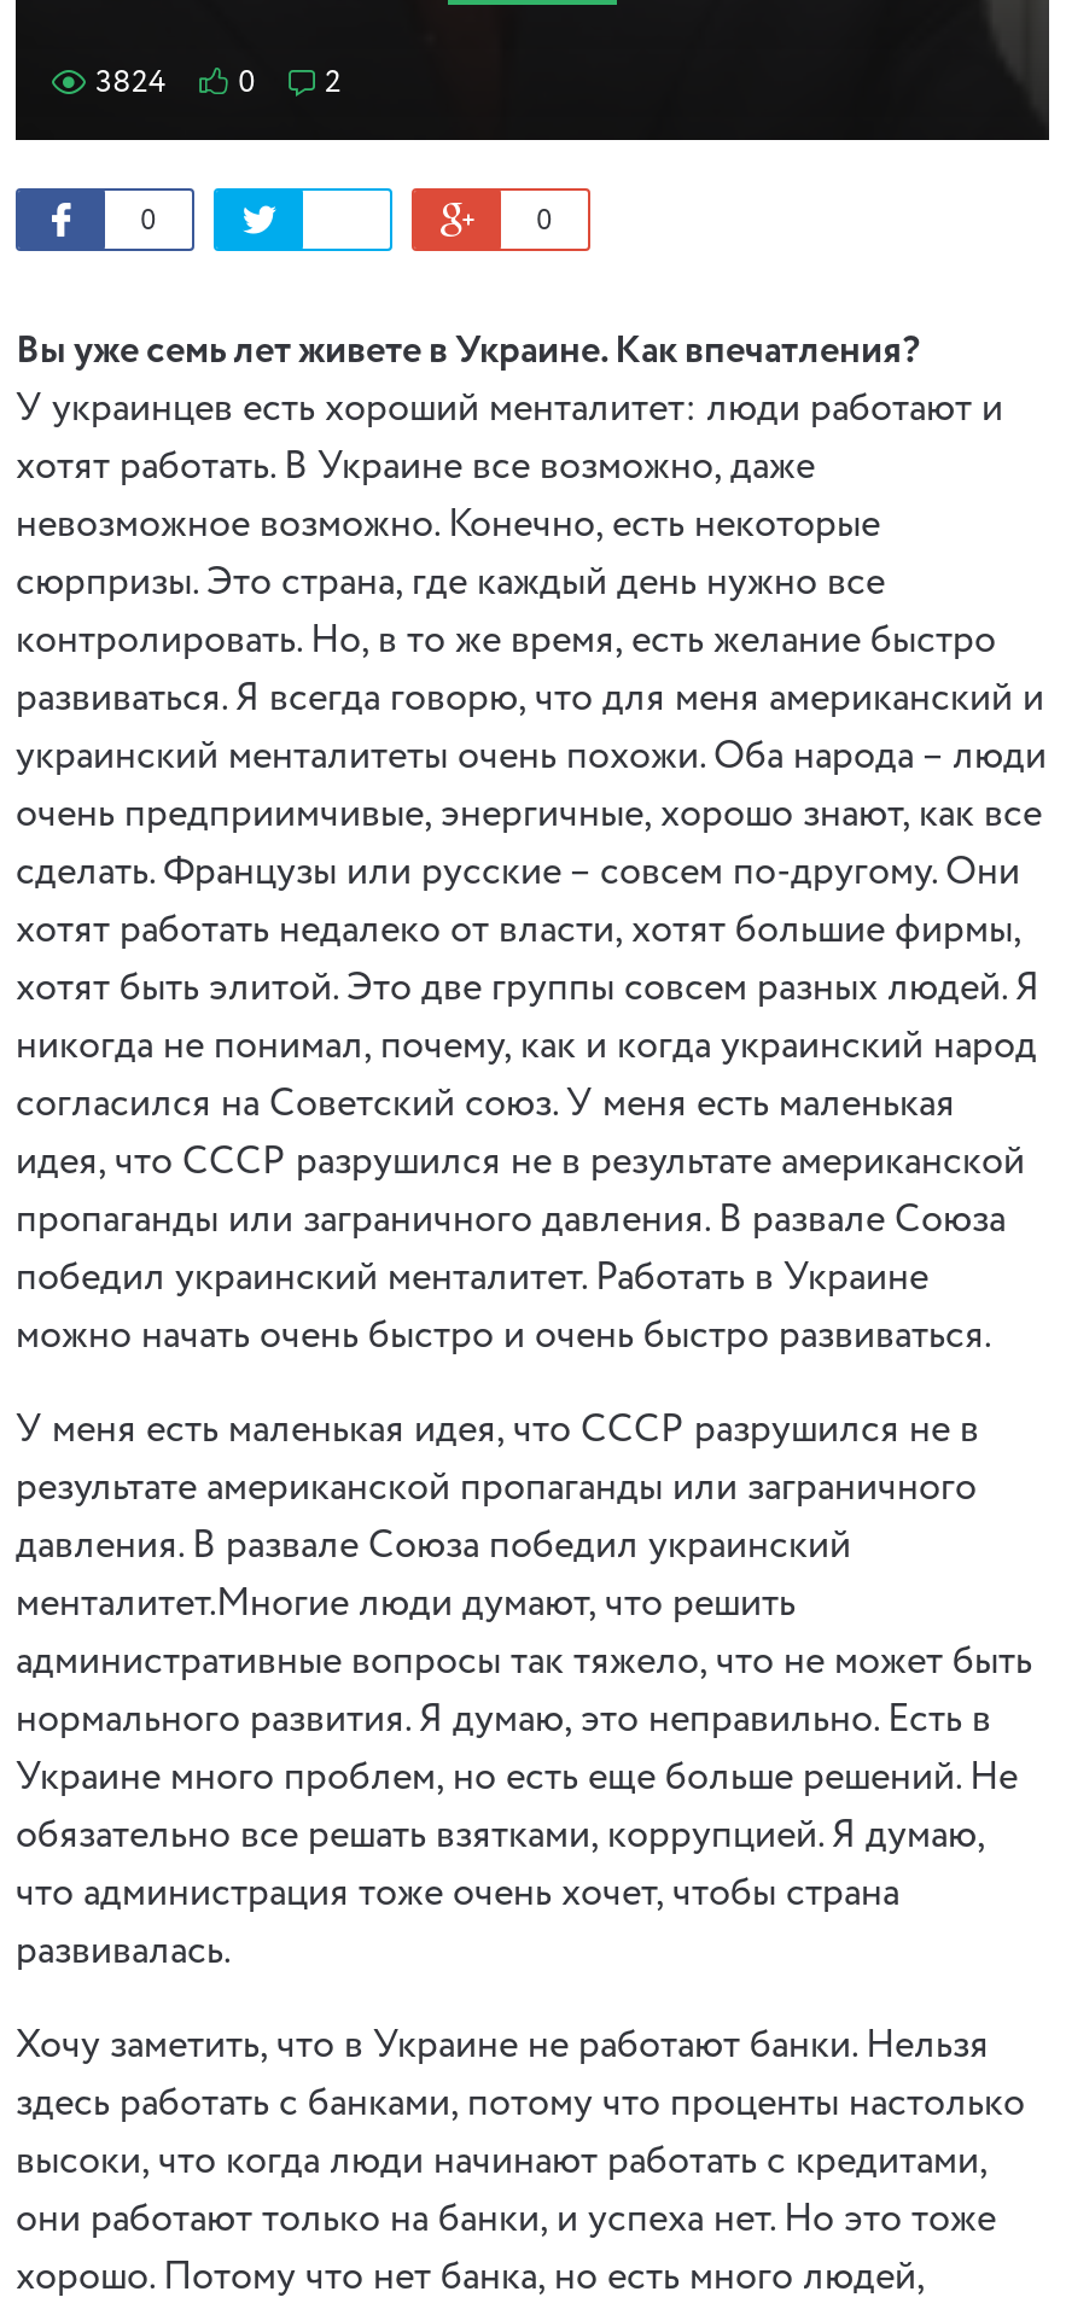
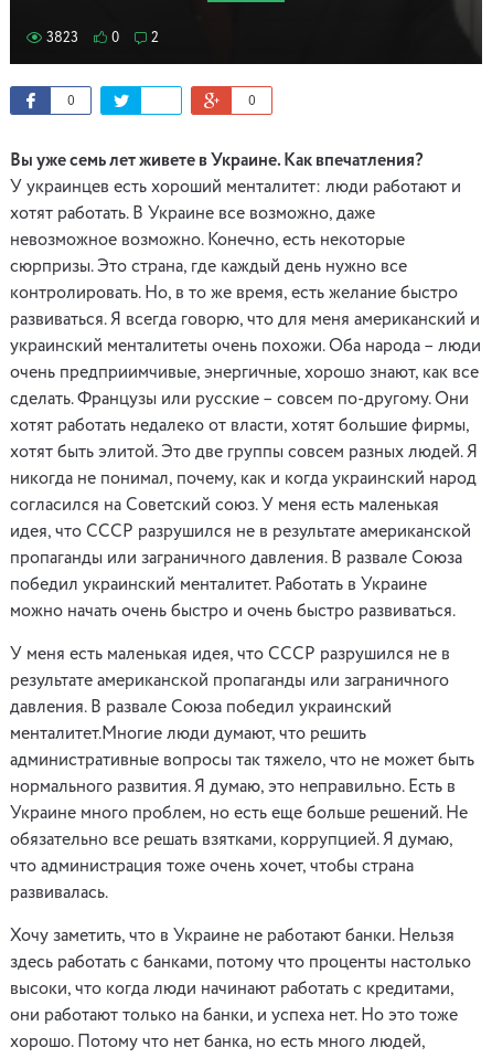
- 3824
+ 3823
